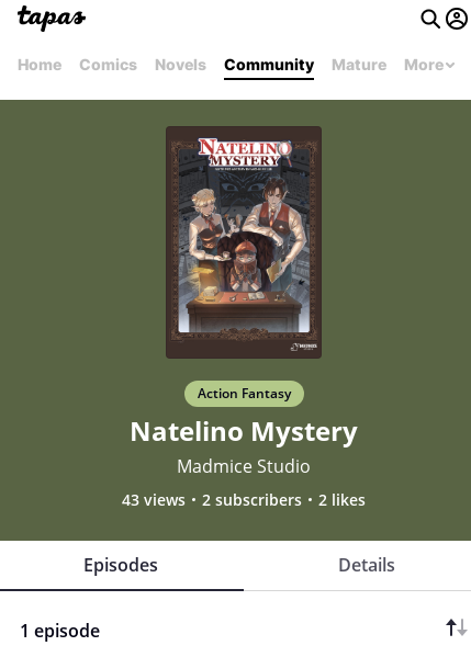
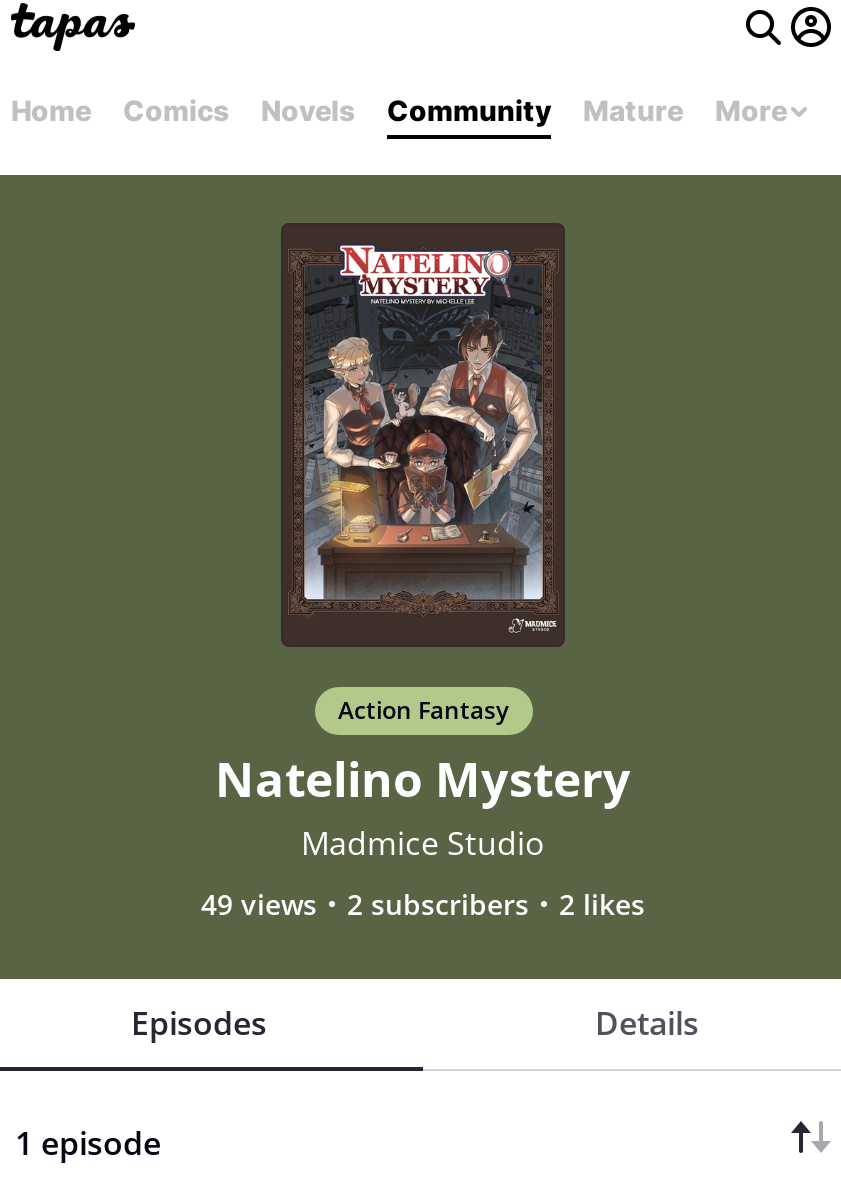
- 43 views 2 subscribers 2 likes
+ 49 views 2 subscribers 2 likes
